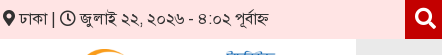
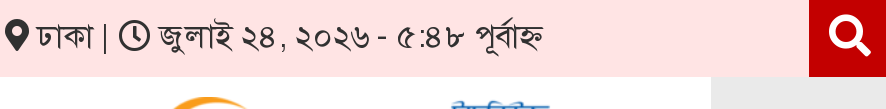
- জুলাই ২২, ২০২৬ - ৪:০২ পূর্বাহ্ন
+ জুলাই ২৪, ২০২৬ - ৫:৪৮ পূর্বাহ্ন
